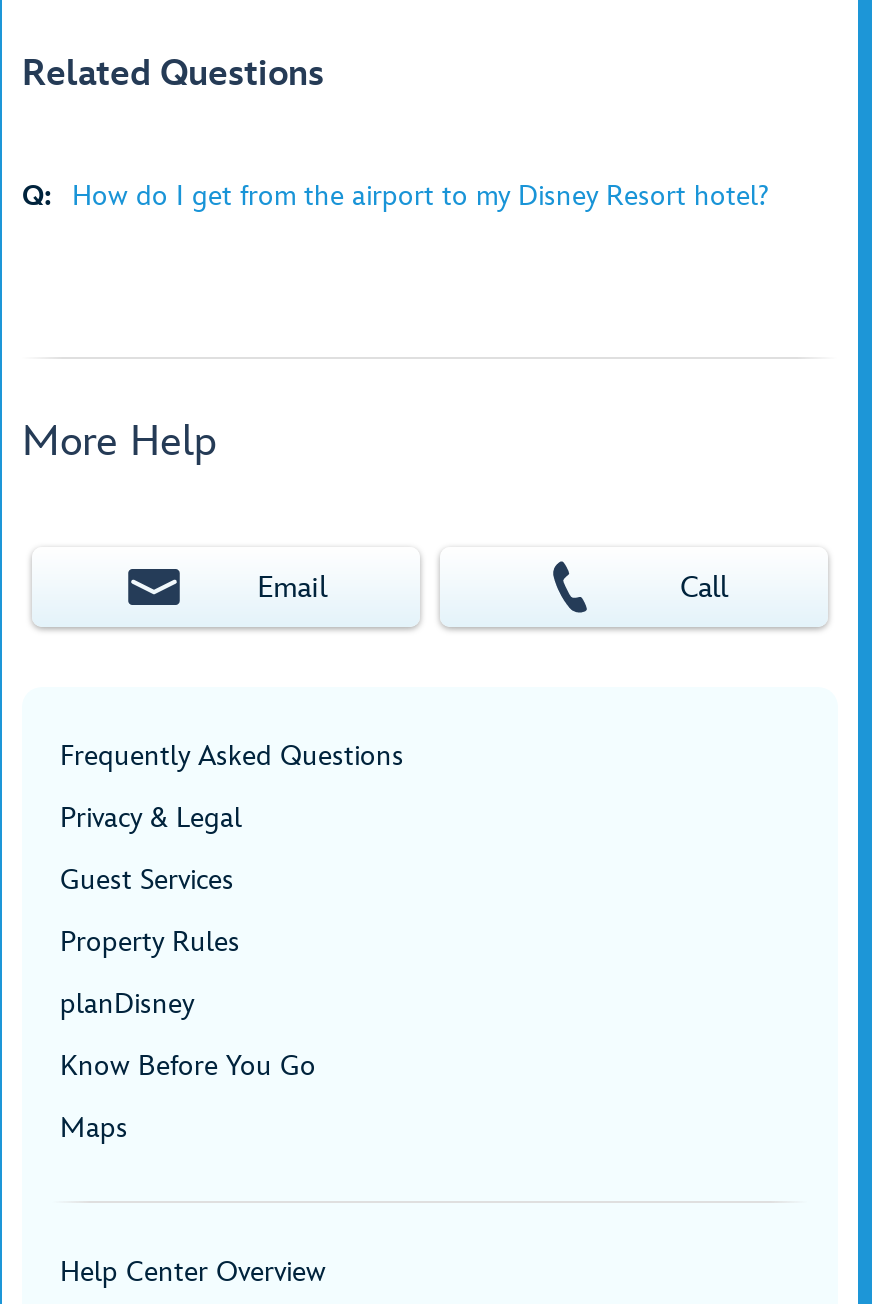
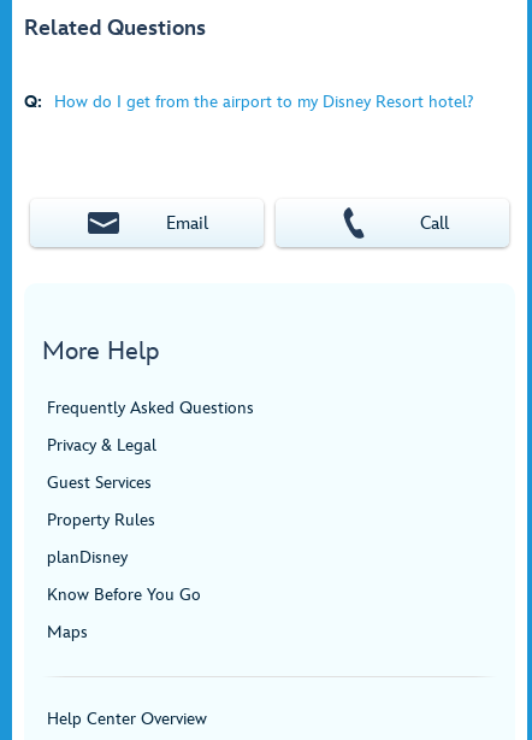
moved down: More Help

moved up: Email | Call
